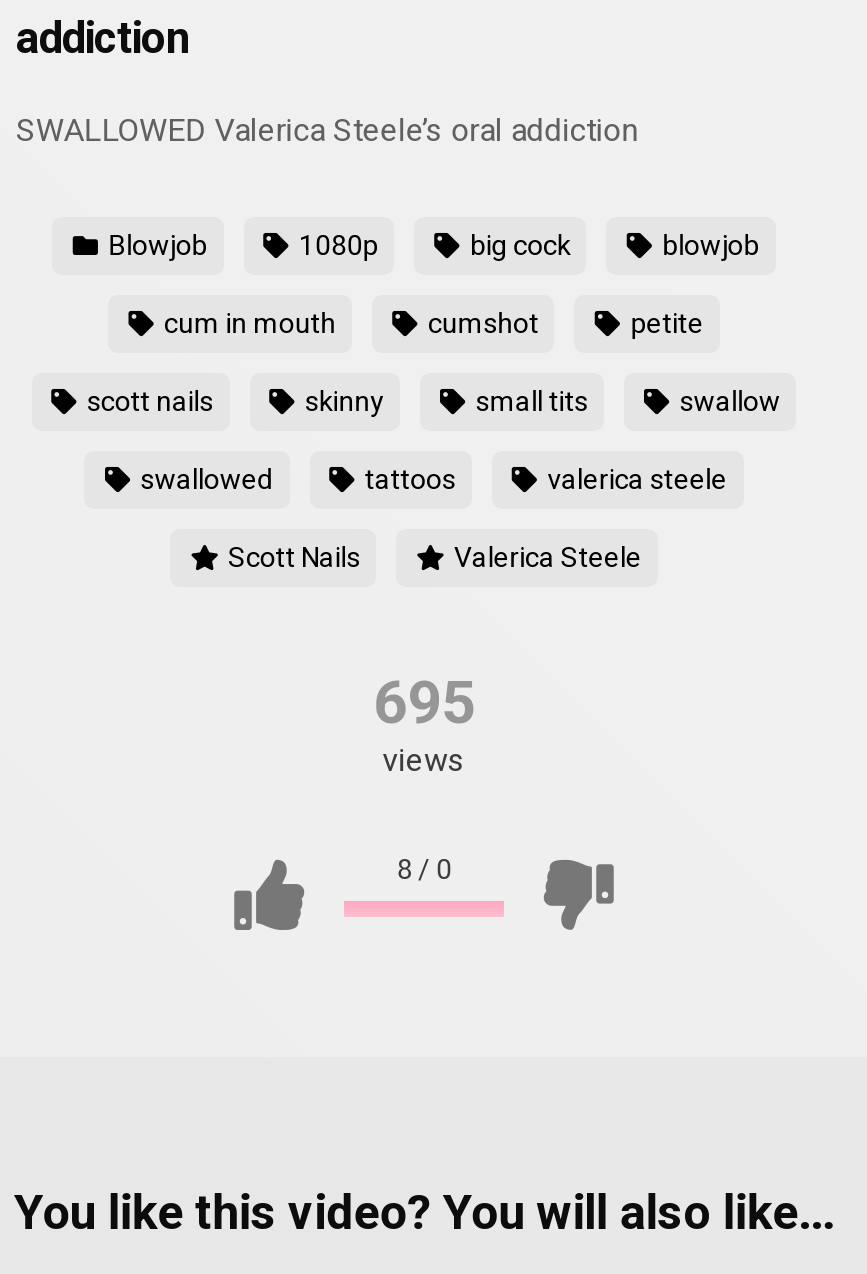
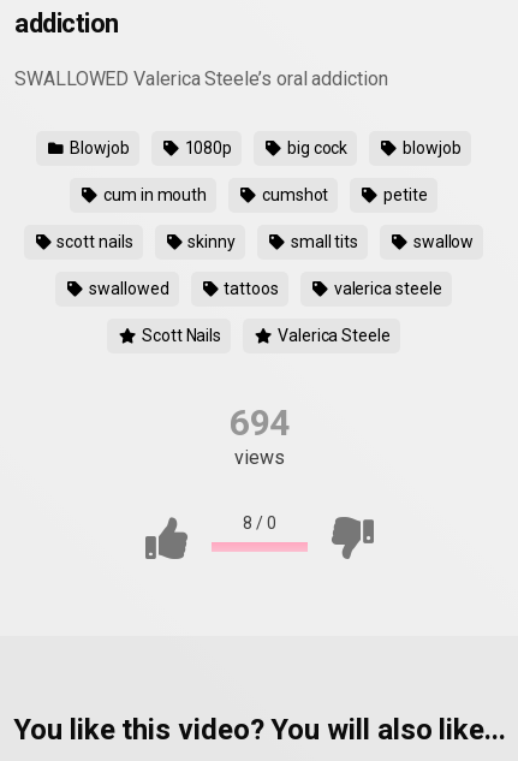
- 695
+ 694
